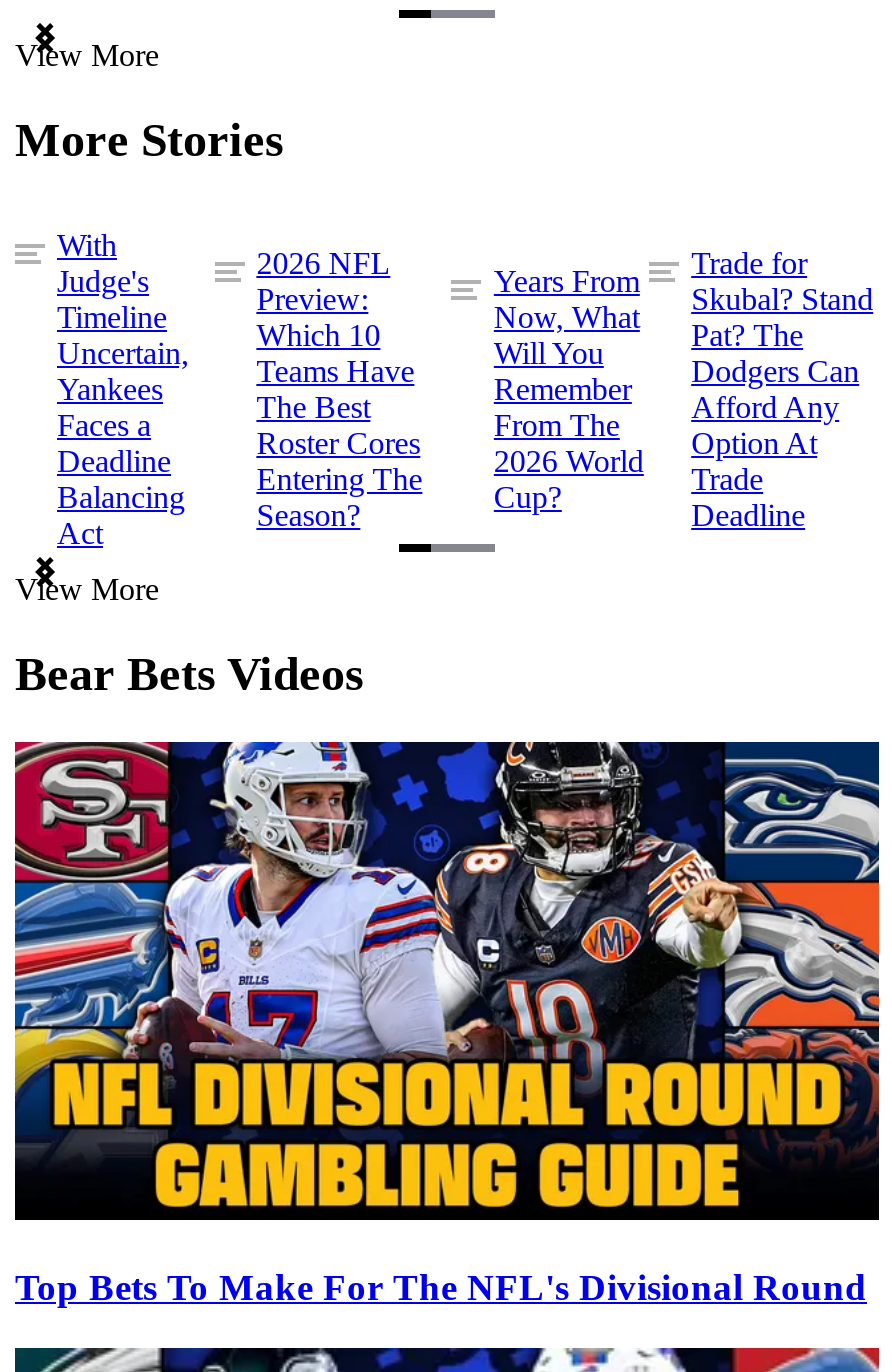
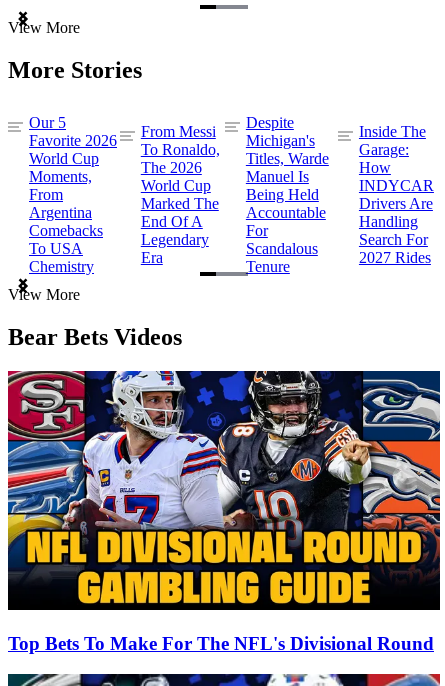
- With
- Judge's
- Timeline
- Uncertain,
- Yankees
- Faces a
- Deadline
- Balancing
- Act
+ Our 5
+ Favorite 2026
+ World Cup
+ Moments,
+ From
+ Argentina
+ Comebacks
+ To USA
+ Chemistry

- 2026 NFL
- Preview:
- Which 10
- Teams Have
- The Best
- Roster Cores
- Entering The
- Season?
+ From Messi
+ To Ronaldo,
+ The 2026
+ World Cup
+ Marked The
+ End Of A
+ Legendary
+ Era

- Trade for
- Skubal? Stand
- Pat? The
- Dodgers Can
- Afford Any
- Option At
- Trade
- Deadline
+ Inside The
+ Garage:
+ How
+ INDYCAR
+ Drivers Are
+ Handling
+ Search For
+ 2027 Rides

- Years From
- Now, What
- Will You
- Remember
- From The
- 2026 World
- Cup?
+ Despite
+ Michigan's
+ Titles, Warde
+ Manuel Is
+ Being Held
+ Accountable
+ For
+ Scandalous
+ Tenure
